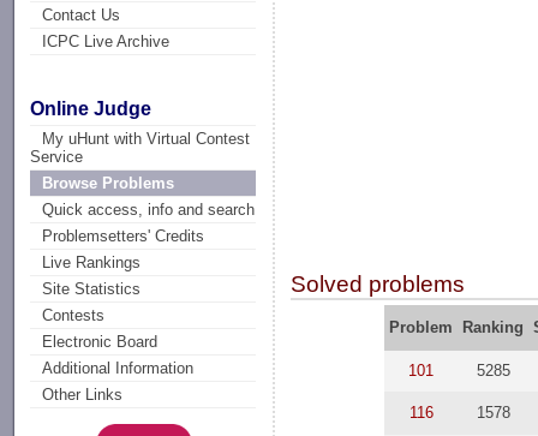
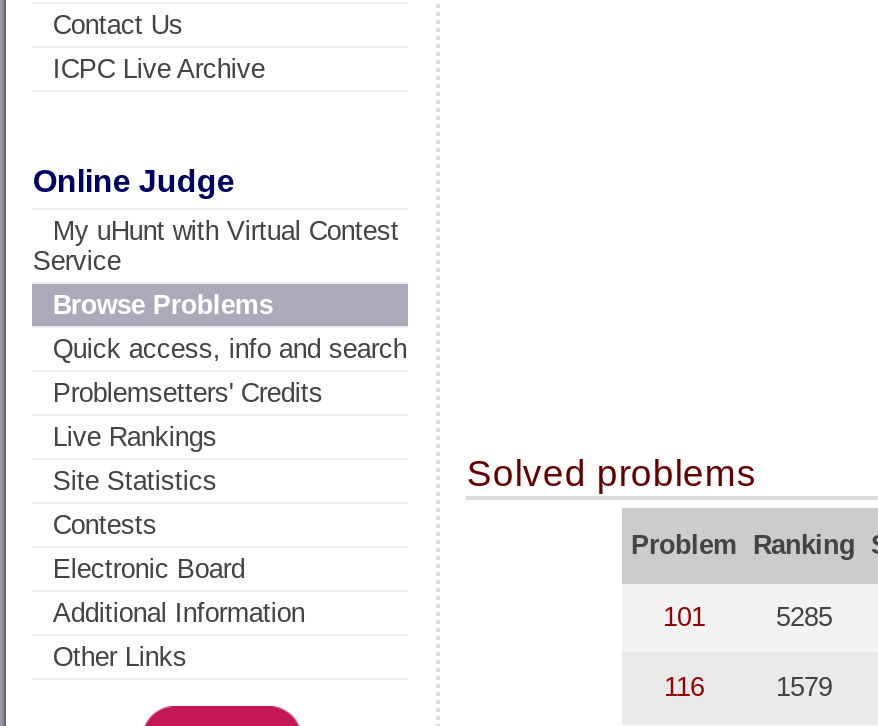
- 1578
+ 1579
